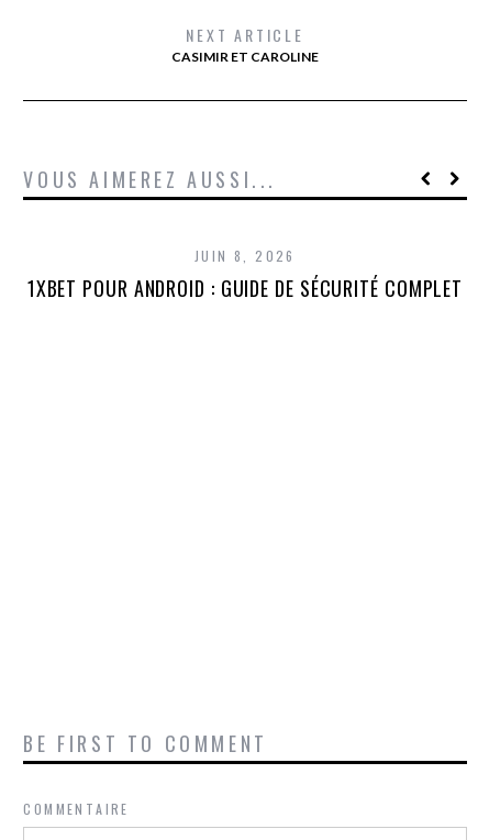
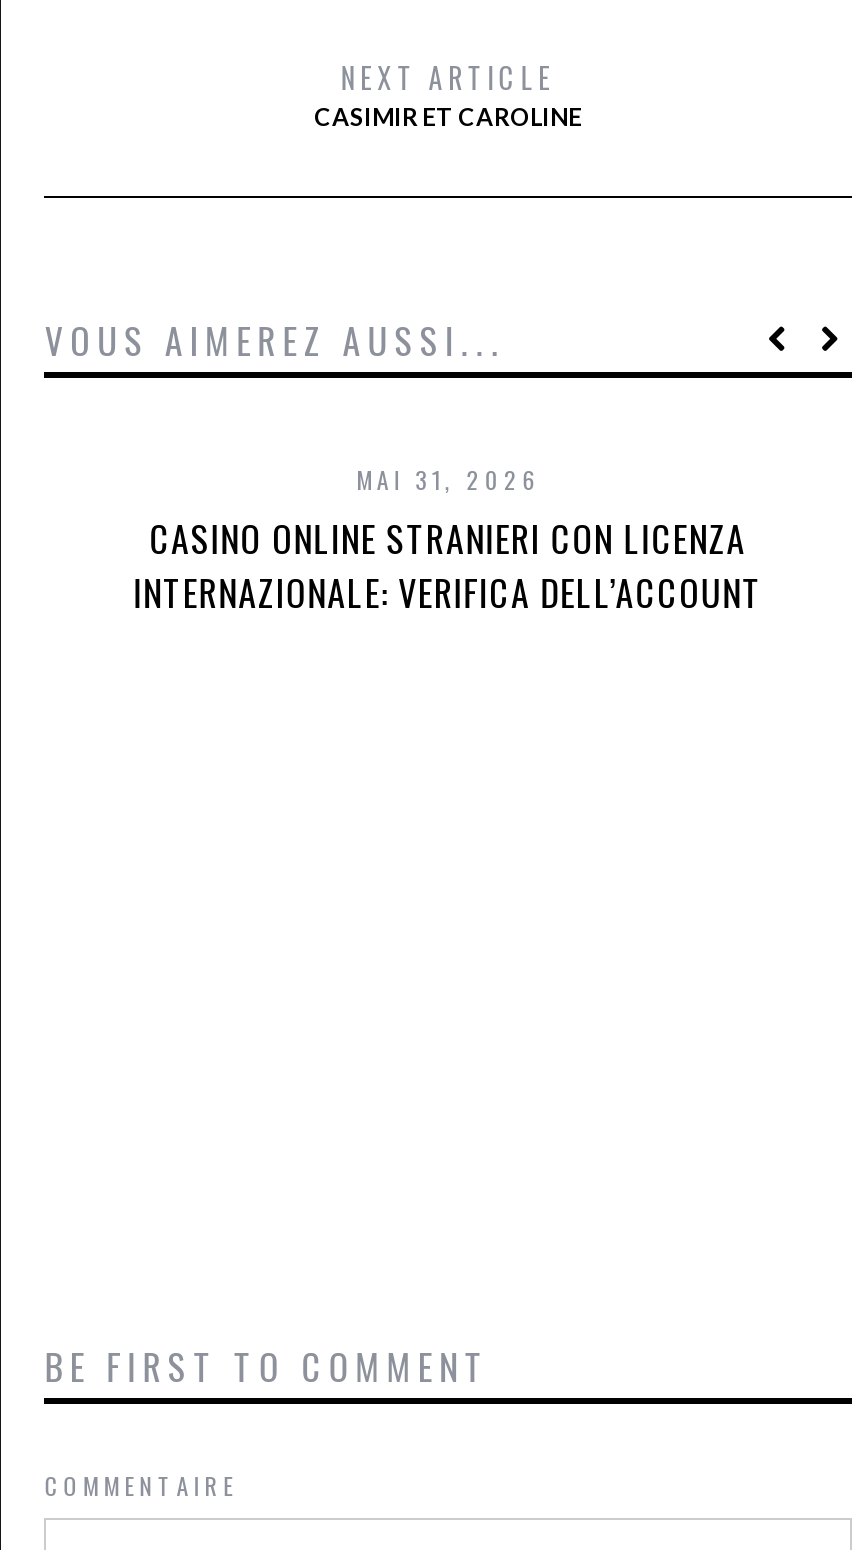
- JUIN 8, 2026
- 1XBET POUR ANDROID : GUIDE DE SÉCURITÉ COMPLET
+ MAI 31, 2026
+ CASINO ONLINE STRANIERI CON LICENZA
+ INTERNAZIONALE: VERIFICA DELL’ACCOUNT
